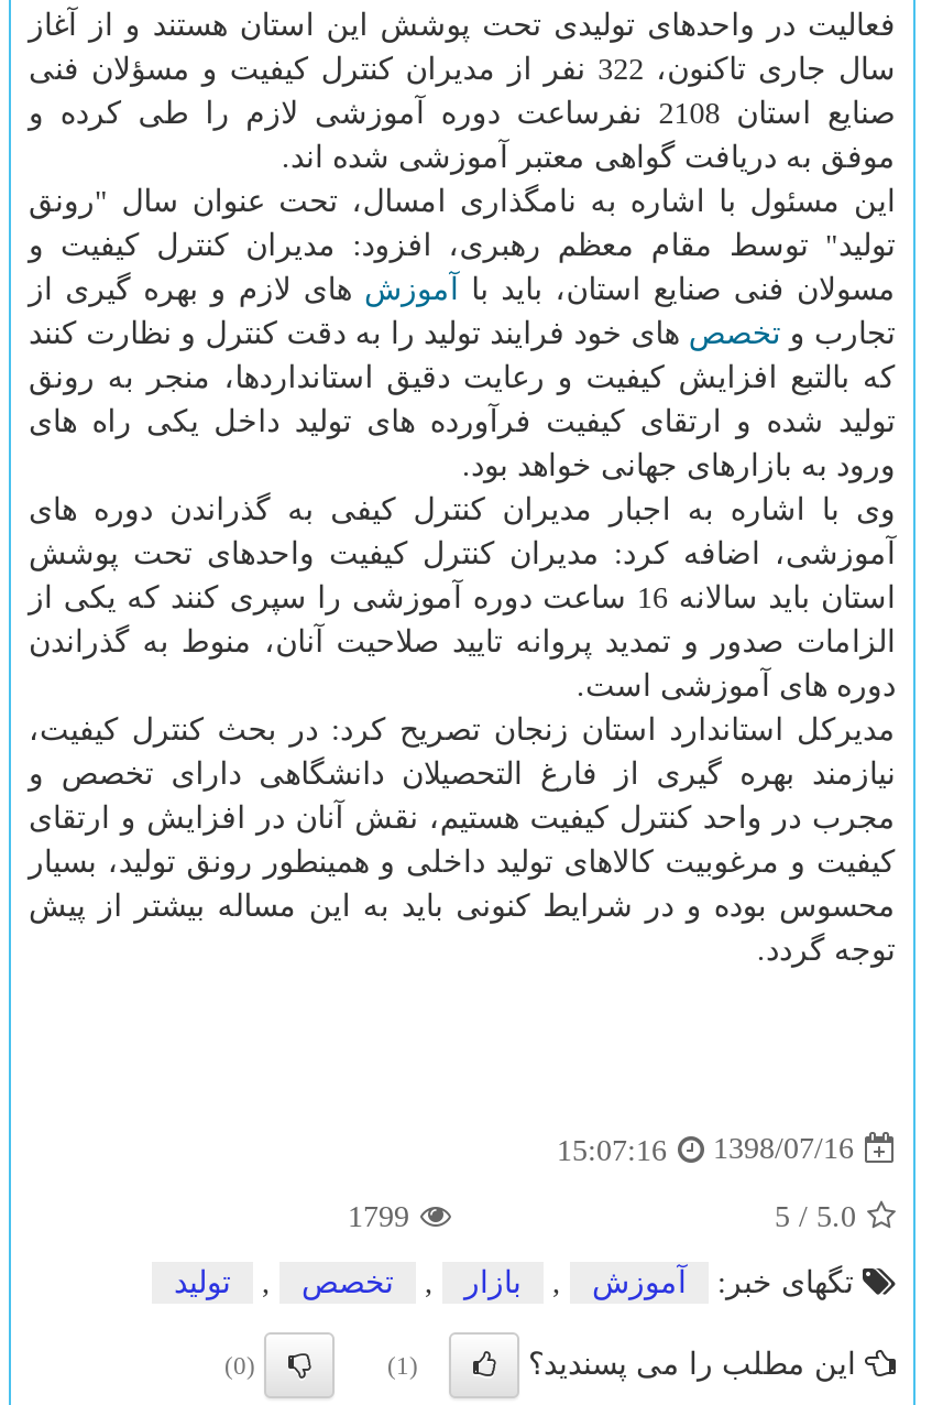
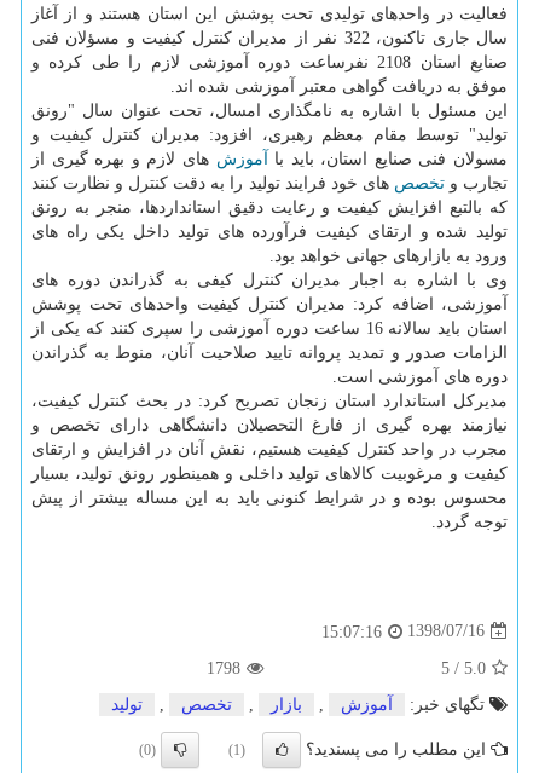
- 1799
+ 1798
